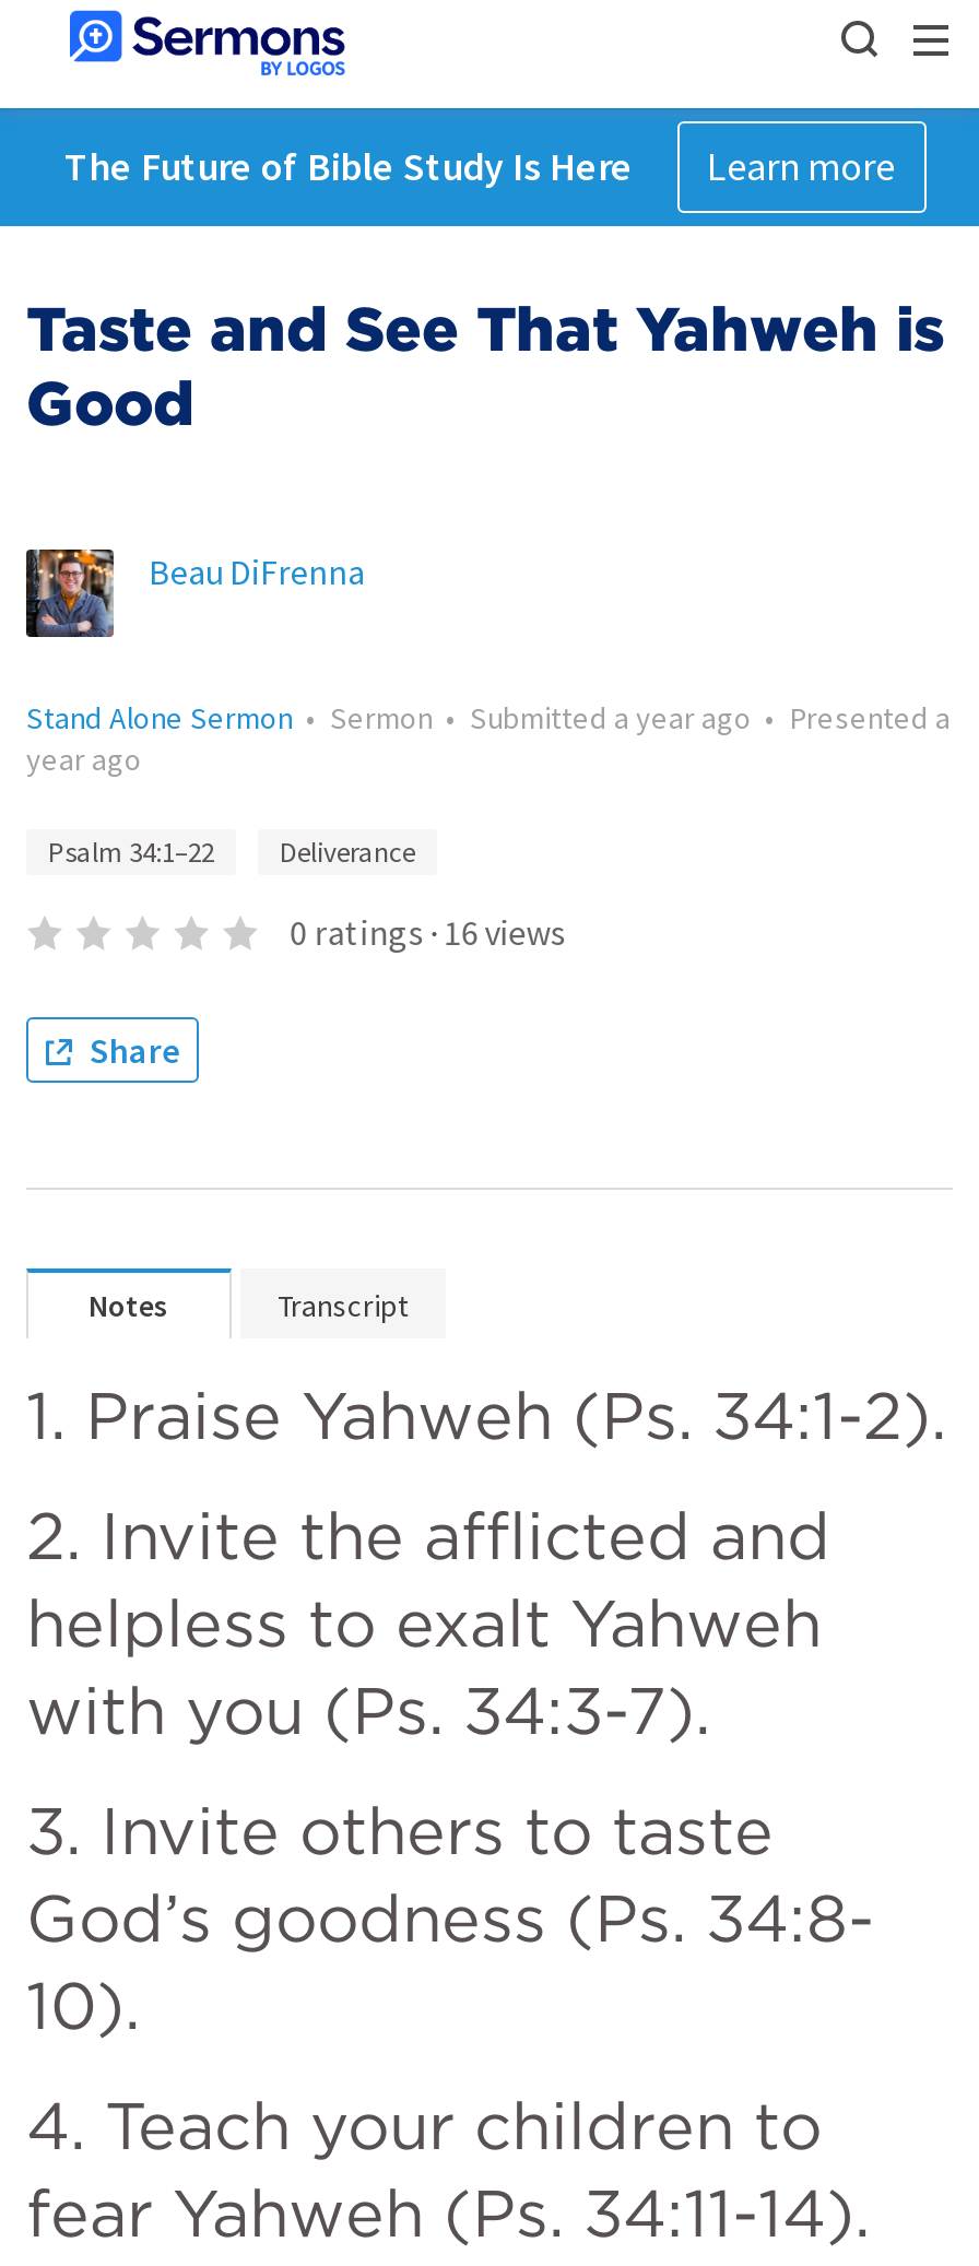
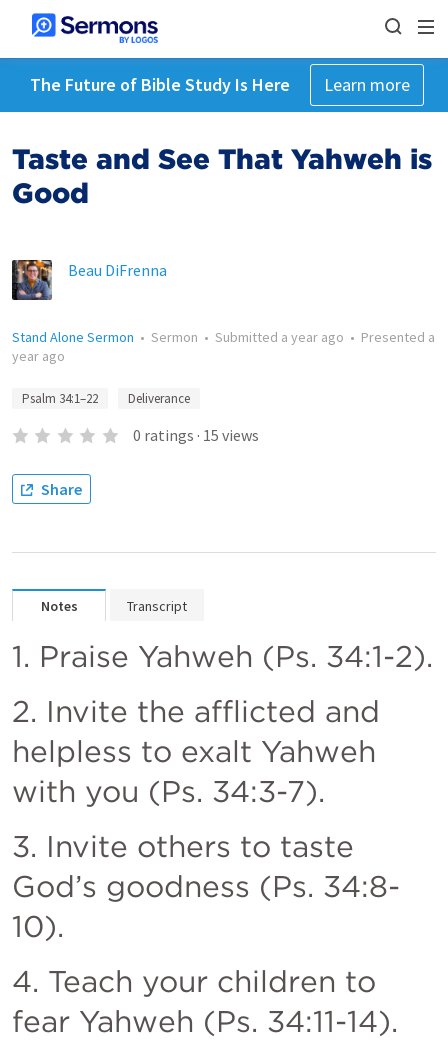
- 0 ratings · 16 views
+ 0 ratings · 15 views
